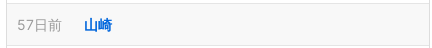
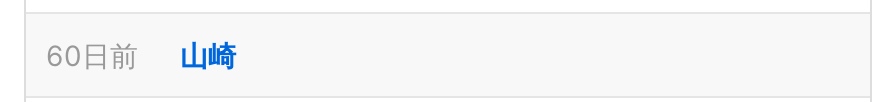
- 57日前 山崎
+ 60日前 山崎
